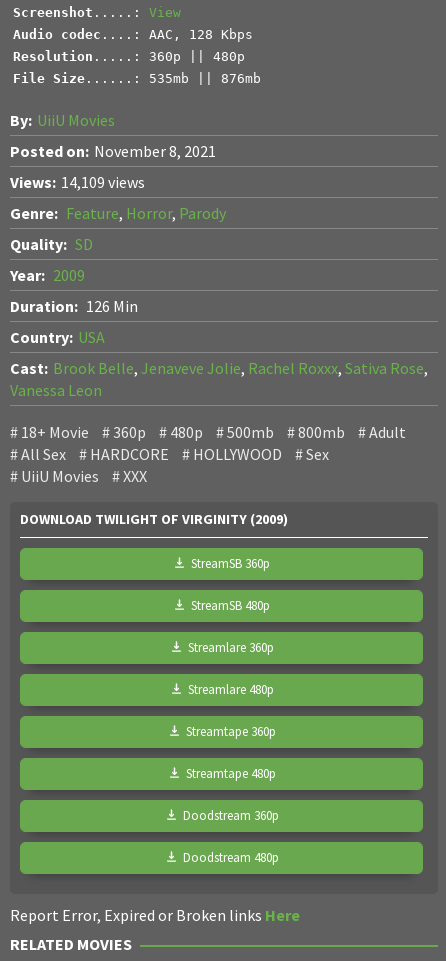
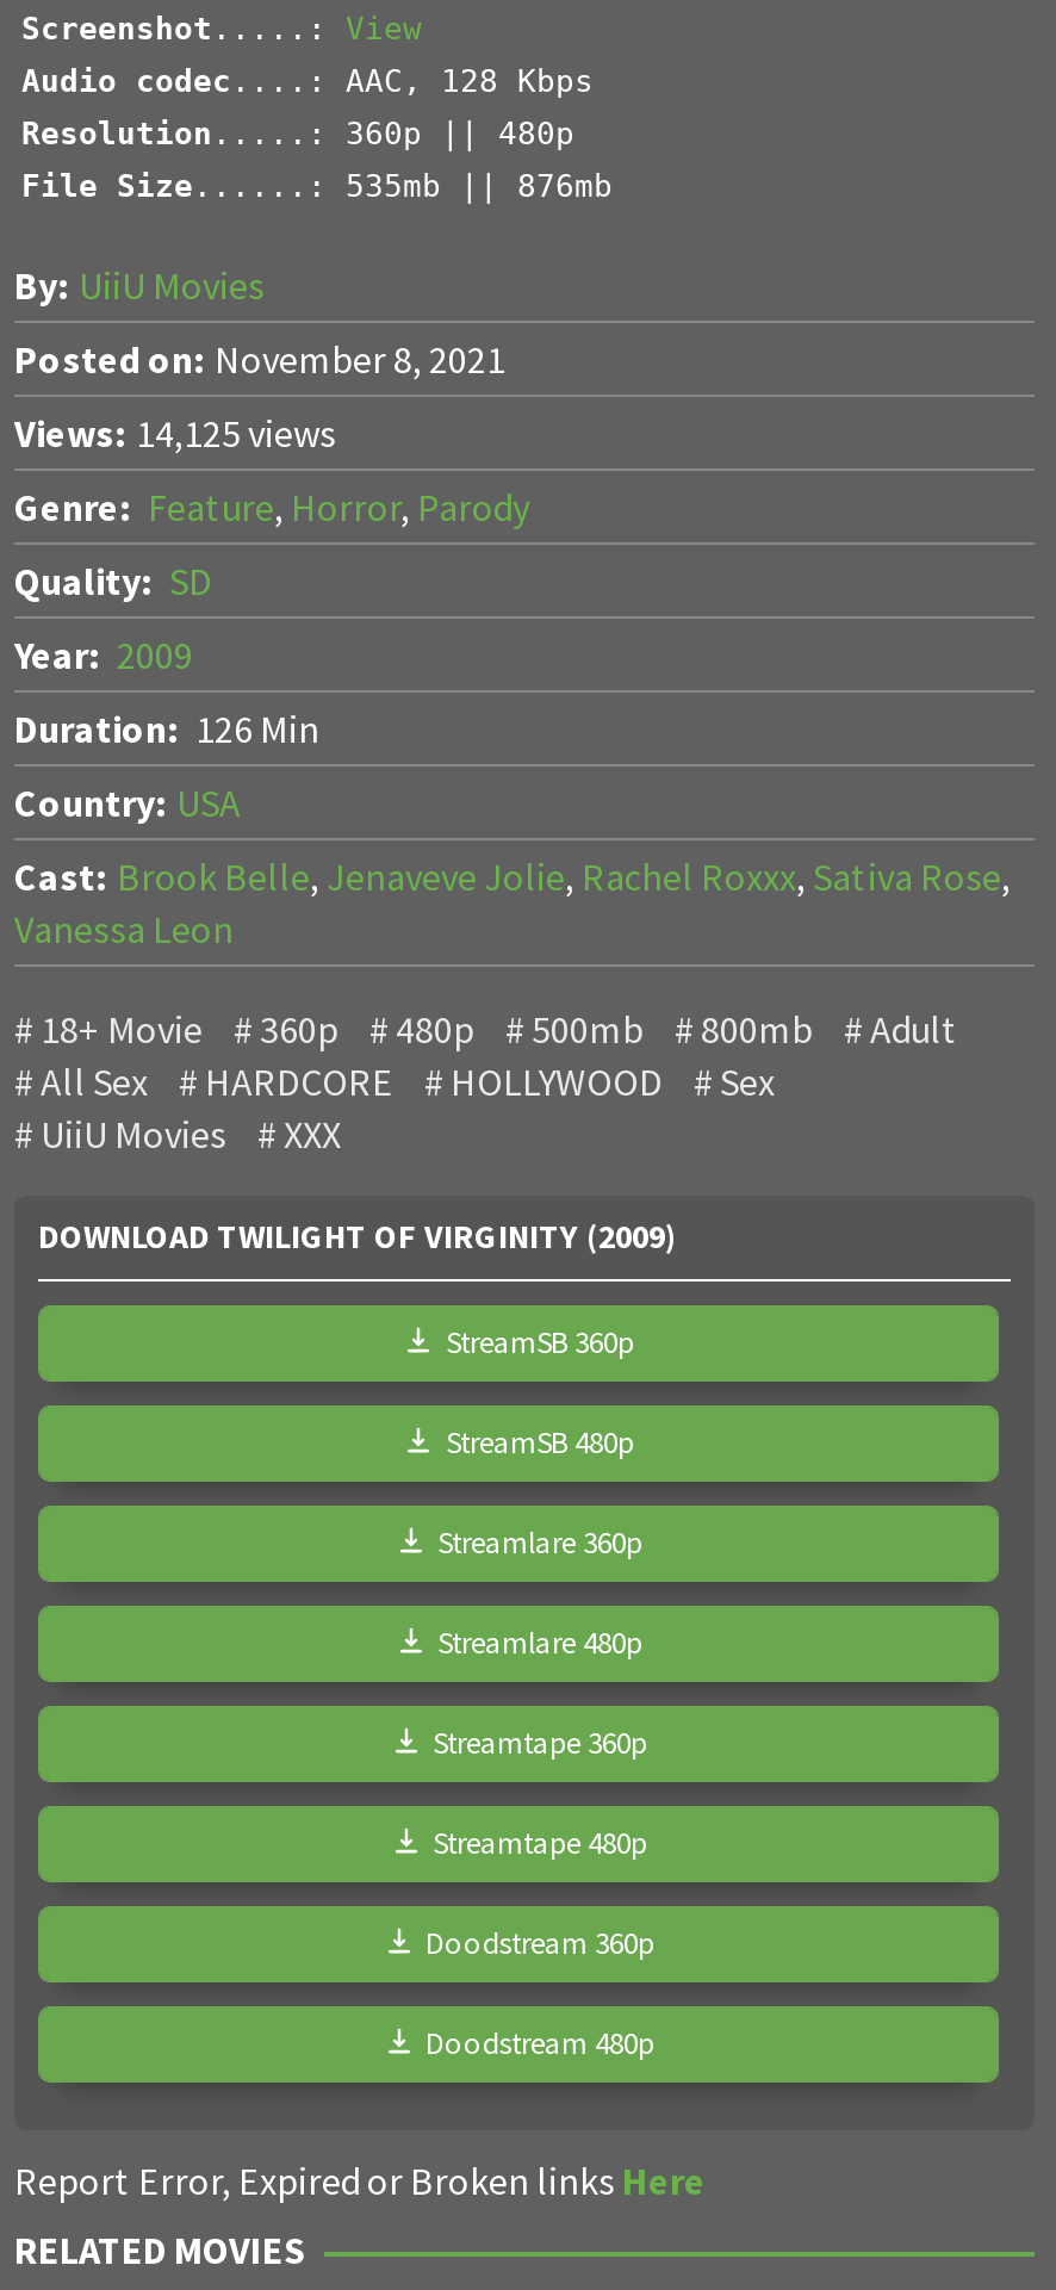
- Views: 14,109 views
+ Views: 14,125 views
